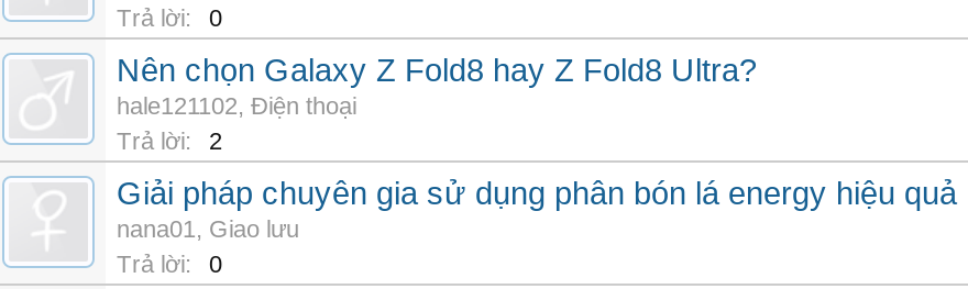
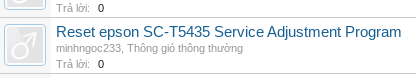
- Nên chọn Galaxy Z Fold8 hay Z Fold8 Ultra?
- hale121102, Điện thoại
- Trả lời:
- 2
- Giải pháp chuyên gia sử dụng phân bón lá energy hiệu quả
- nana01, Giao lưu
+ Reset epson SC-T5435 Service Adjustment Program
+ minhngoc233, Thông gió thông thường
